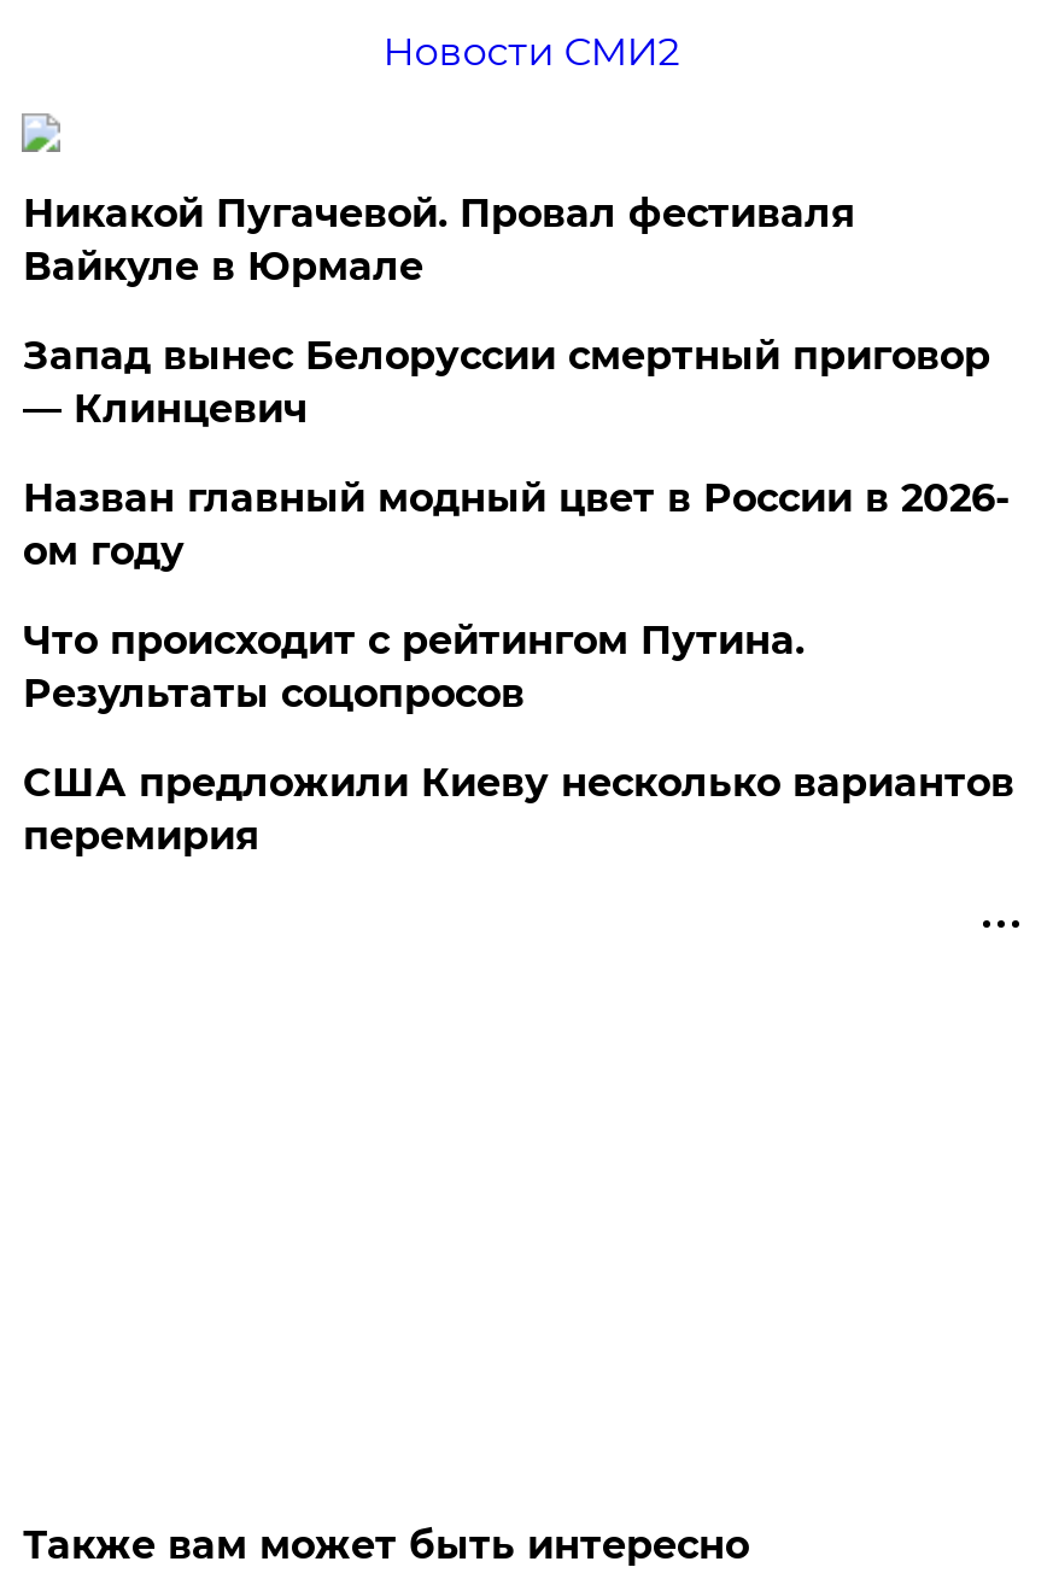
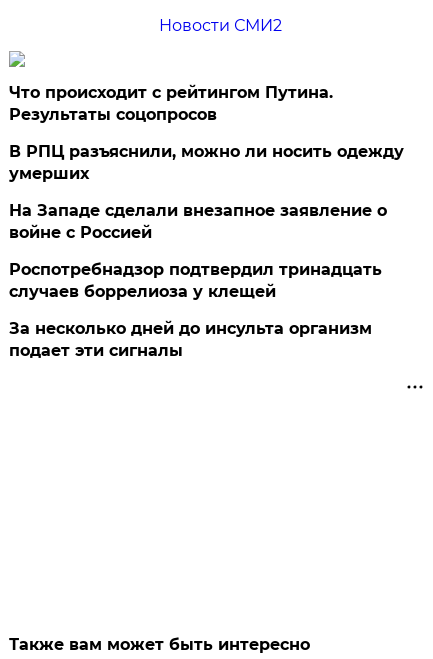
- Никакой Пугачевой. Провал фестиваля
- Вайкуле в Юрмале
- Запад вынес Белоруссии смертный приговор
- — Клинцевич
- Назван главный модный цвет в России в 2026-
- ом году

moved up: Что происходит с рейтингом Путина. | Результаты соцопросов

- США предложили Киеву несколько вариантов
- перемирия
+ В РПЦ разъяснили, можно ли носить одежду
+ умерших
+ На Западе сделали внезапное заявление о
+ войне с Россией
+ Роспотребнадзор подтвердил тринадцать
+ случаев боррелиоза у клещей
+ За несколько дней до инсульта организм
+ подает эти сигналы
